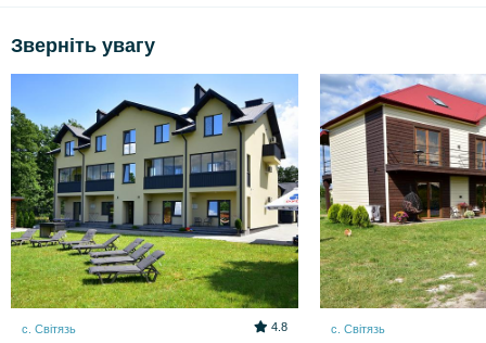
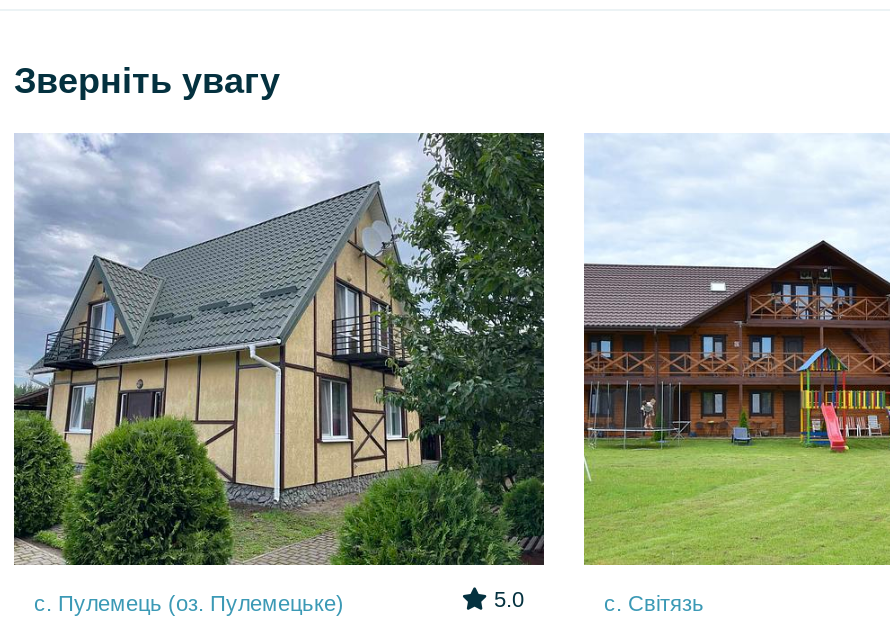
- [image]
- с. Світязь
- 4.8
+ [image]
+ с. Пулемець (оз. Пулемецьке)
+ 5.0

- [image]
+ [image]
